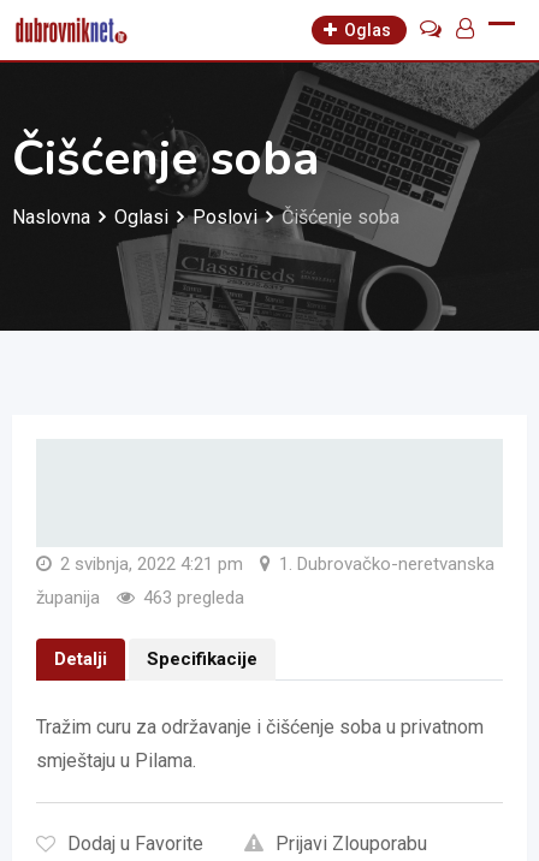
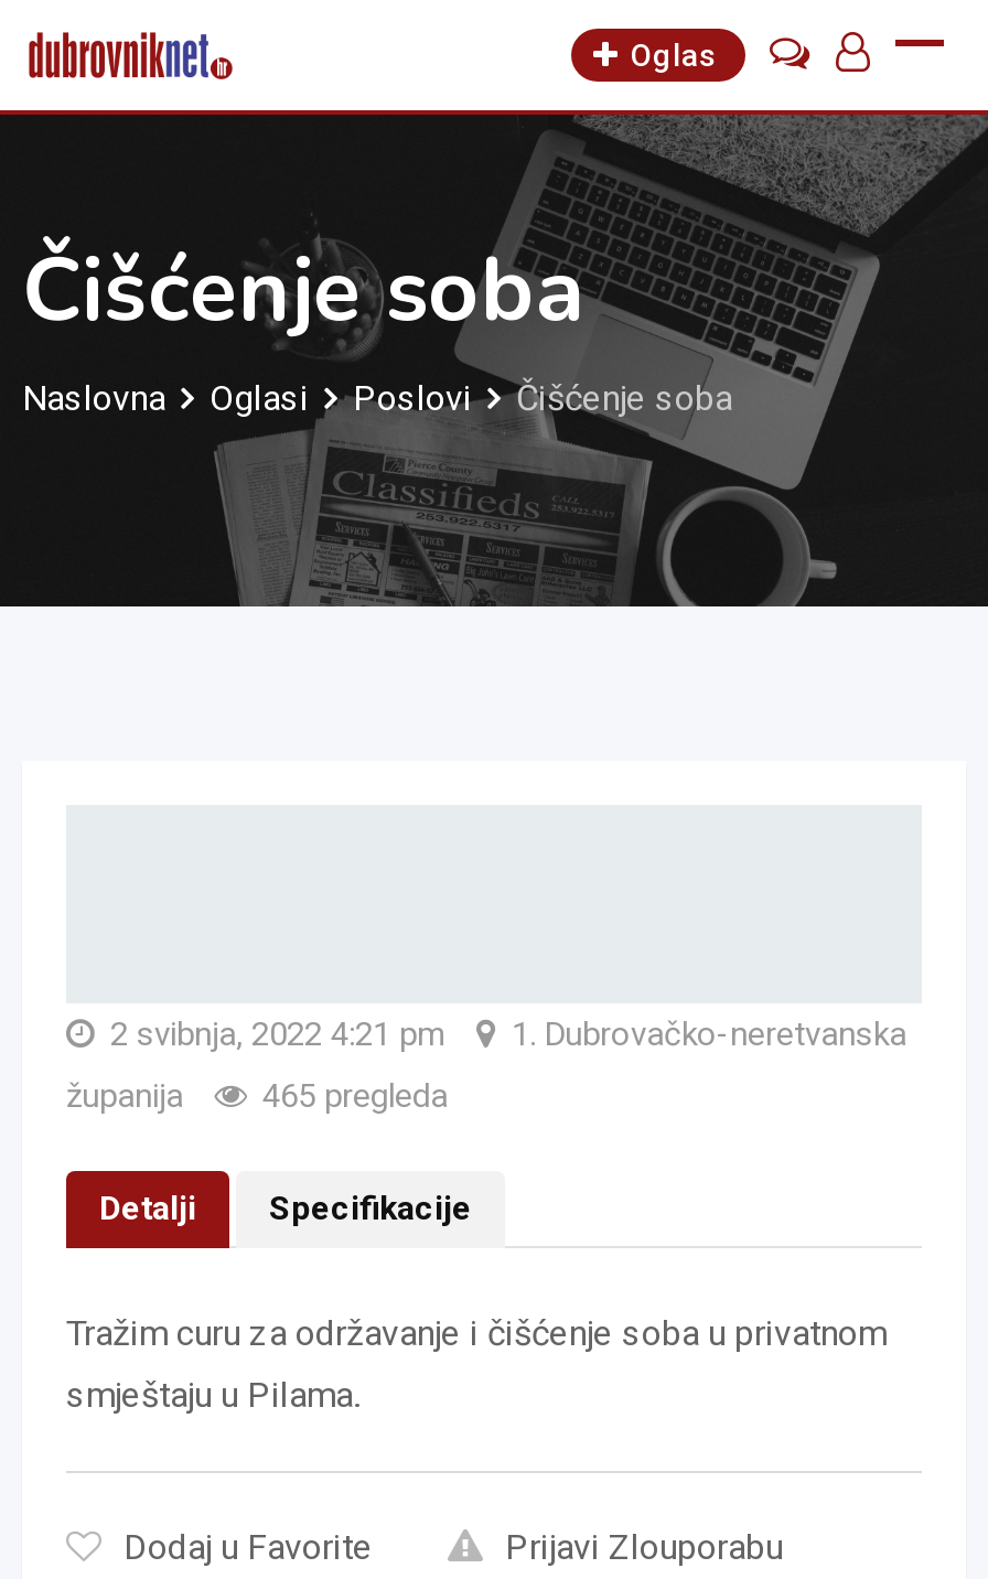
- županija 463 pregleda
+ županija 465 pregleda
